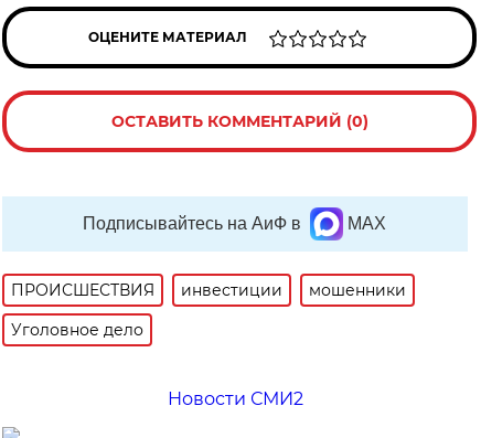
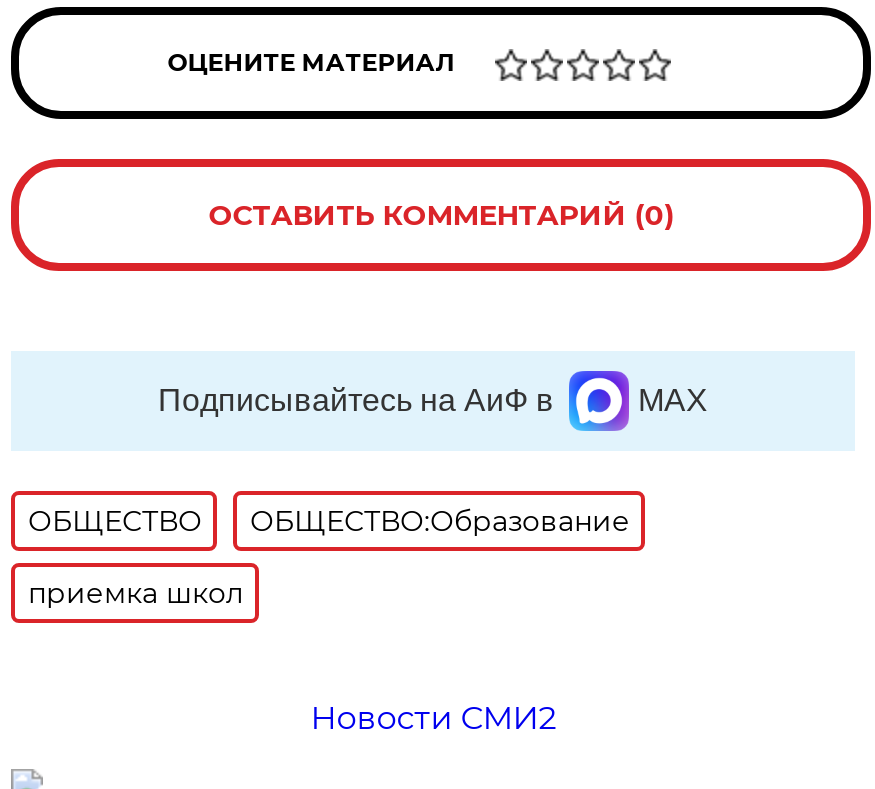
- ПРОИСШЕСТВИЯ
- инвестиции
- мошенники
+ ОБЩЕСТВО
+ ОБЩЕСТВО:Образование

- Уголовное дело
+ приемка школ
